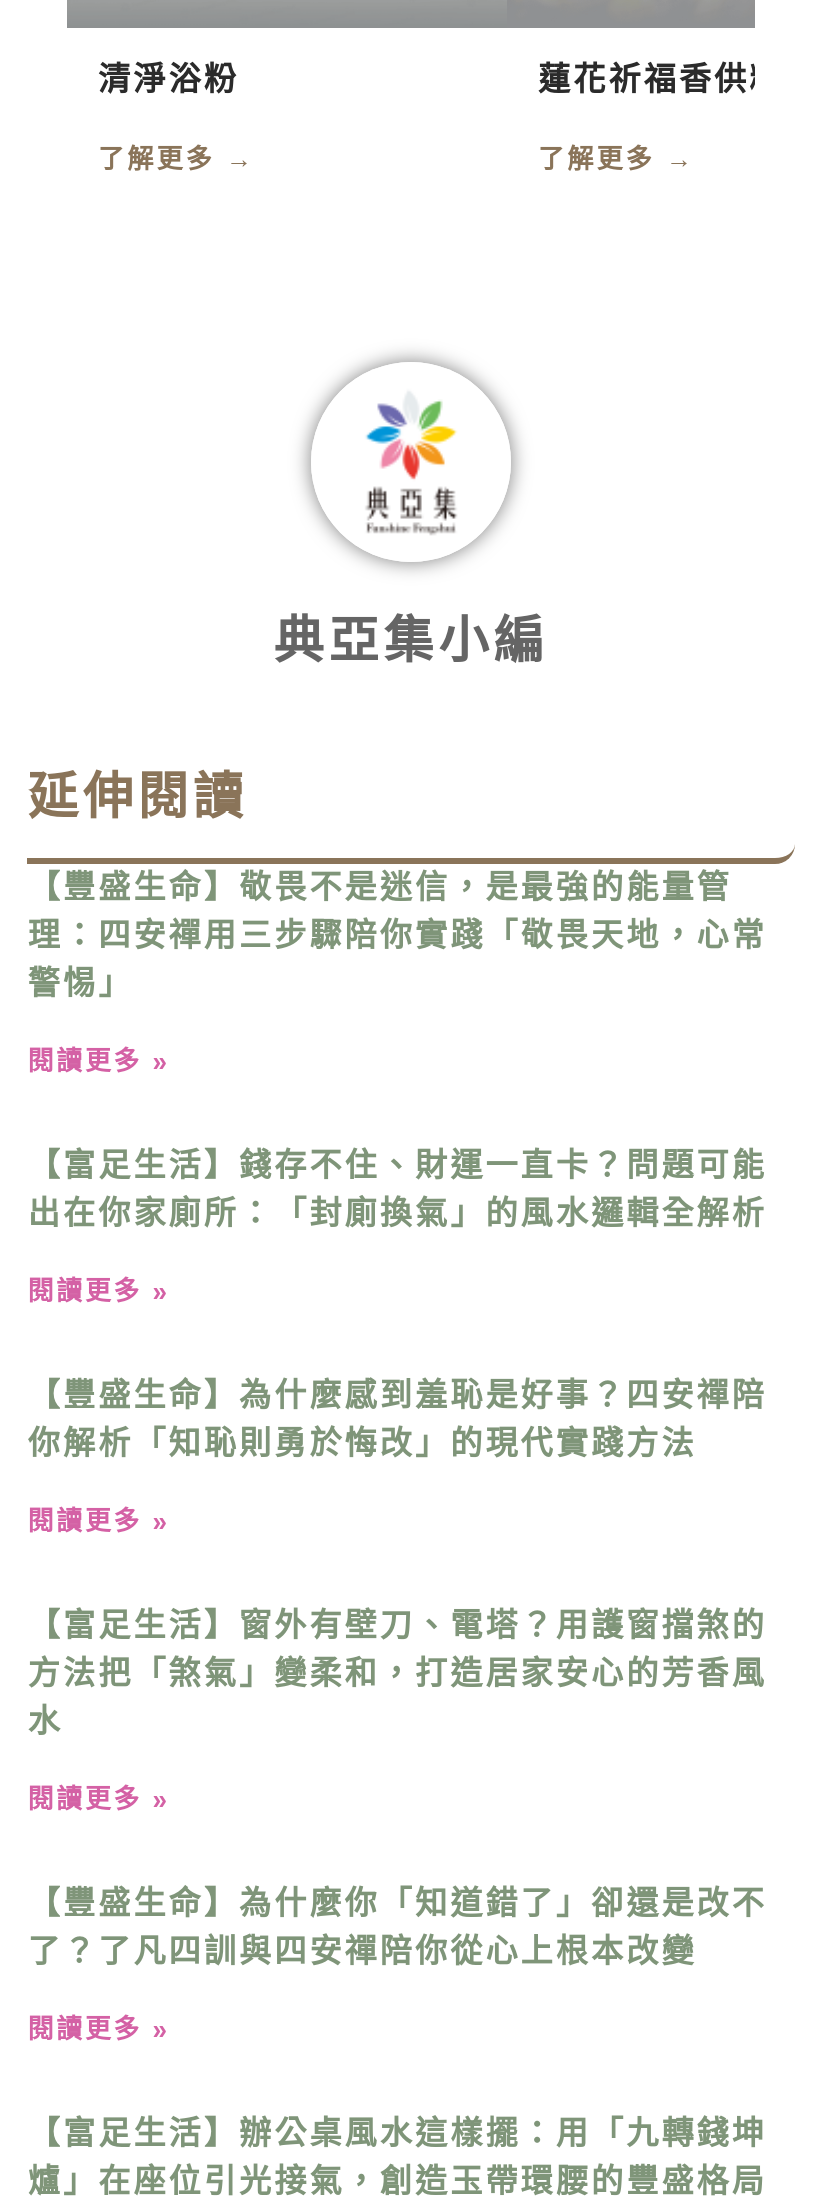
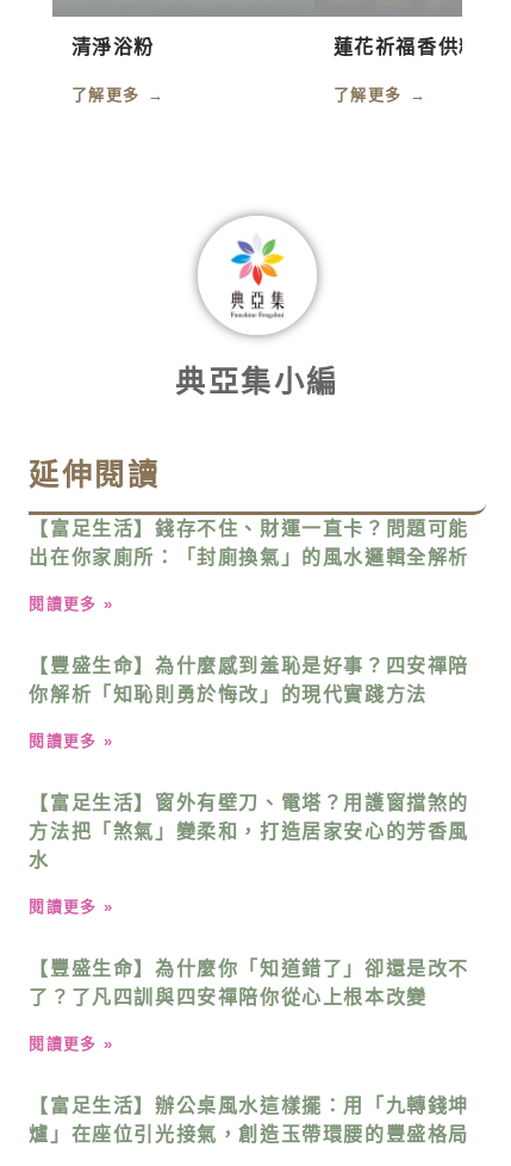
- 【豐盛生命】敬畏不是迷信，是最強的能量管
- 理：四安禪用三步驟陪你實踐「敬畏天地，心常
- 警惕」
- 閱讀更多 »
